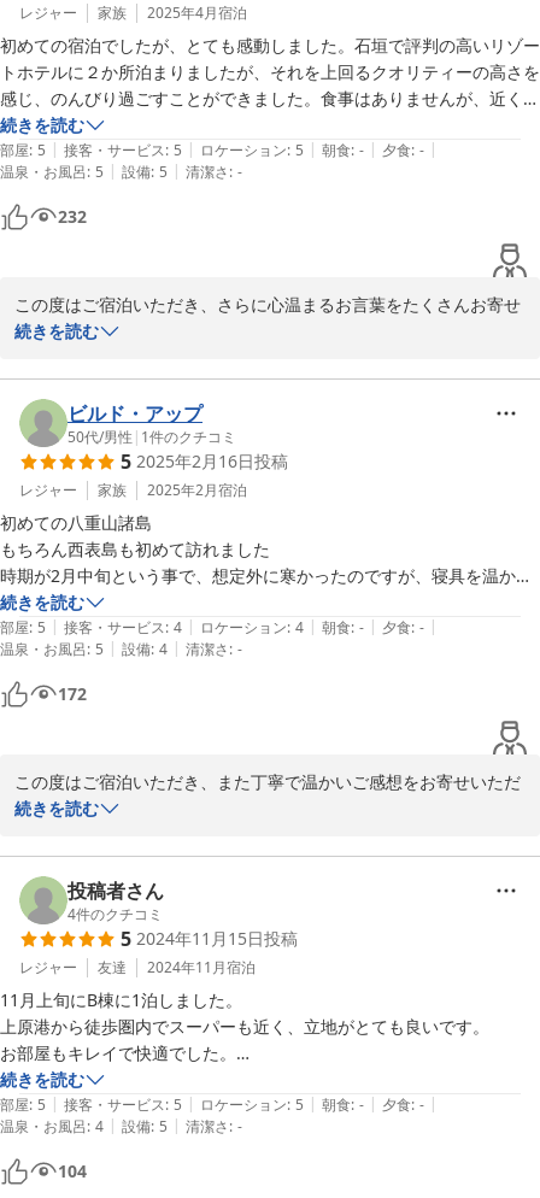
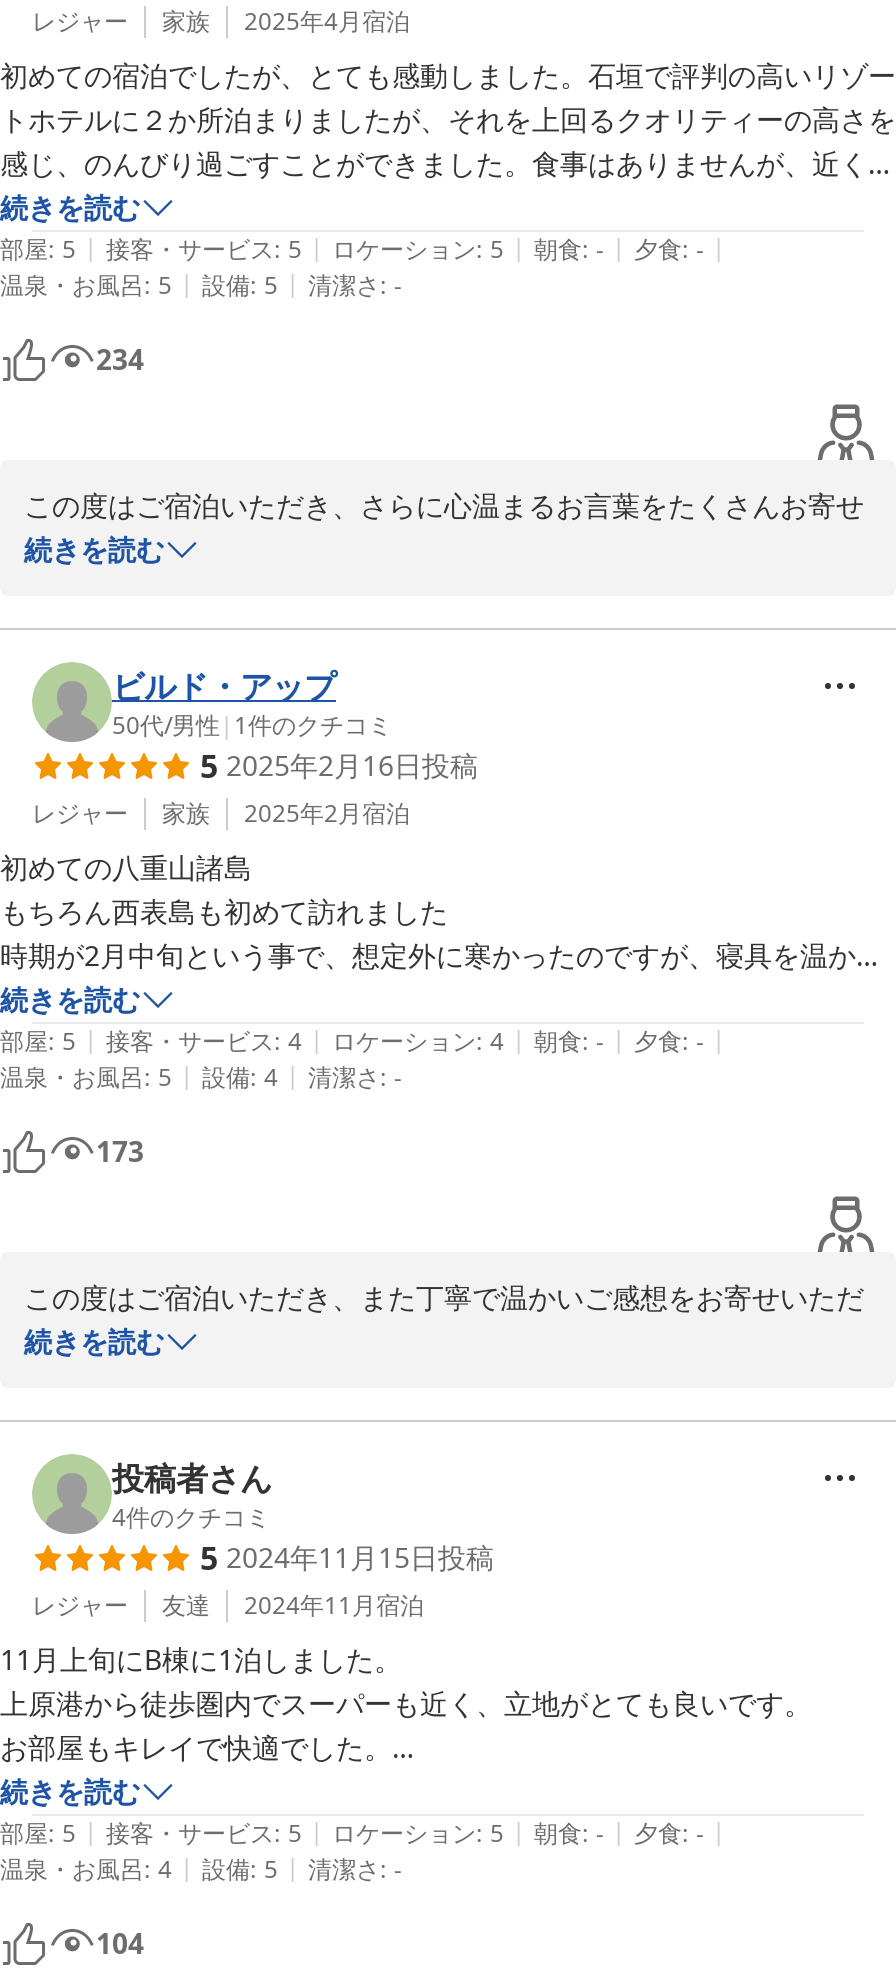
- 232
+ 234

- 172
+ 173
